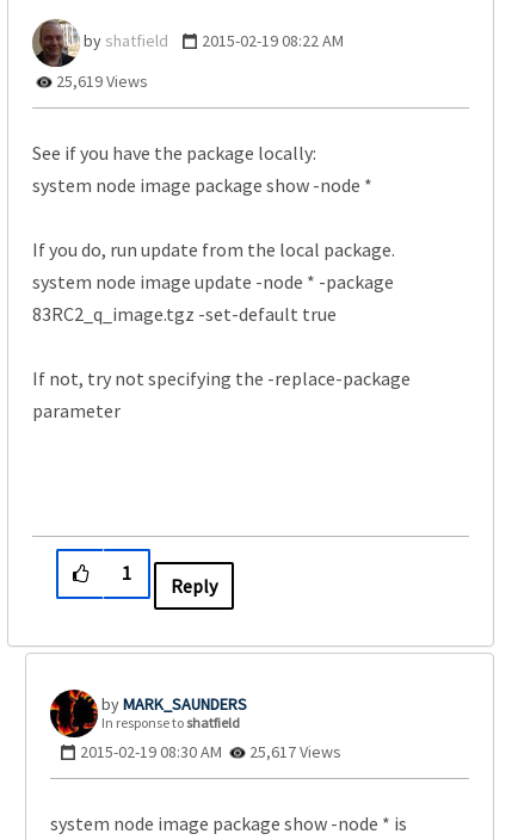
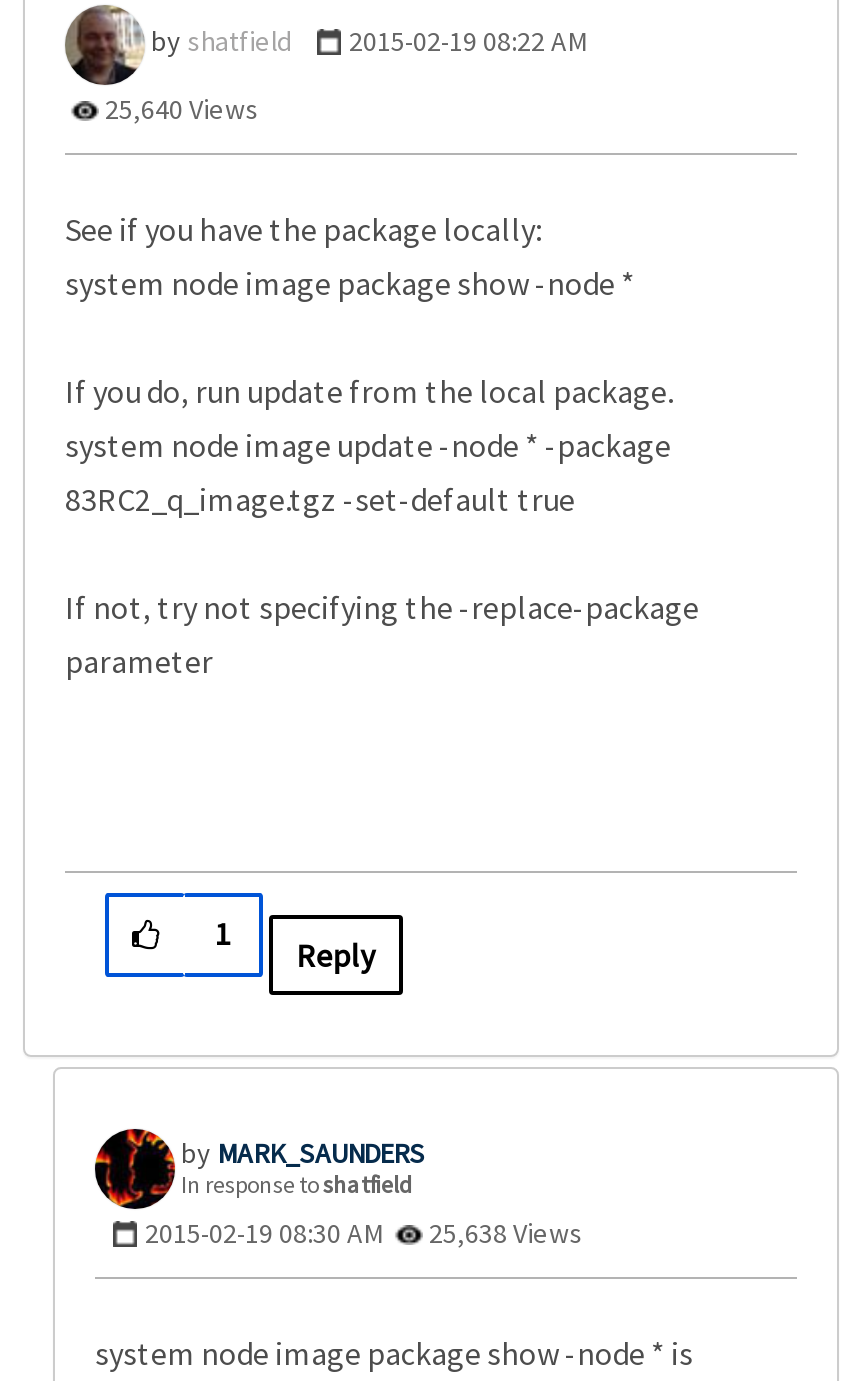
- 25,619 Views
+ 25,640 Views

- 2015-02-19 08:30 AM 25,617 Views
+ 2015-02-19 08:30 AM 25,638 Views
